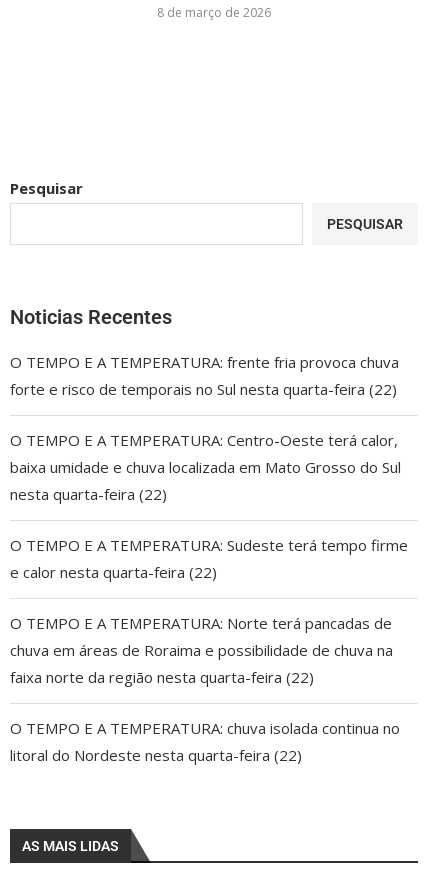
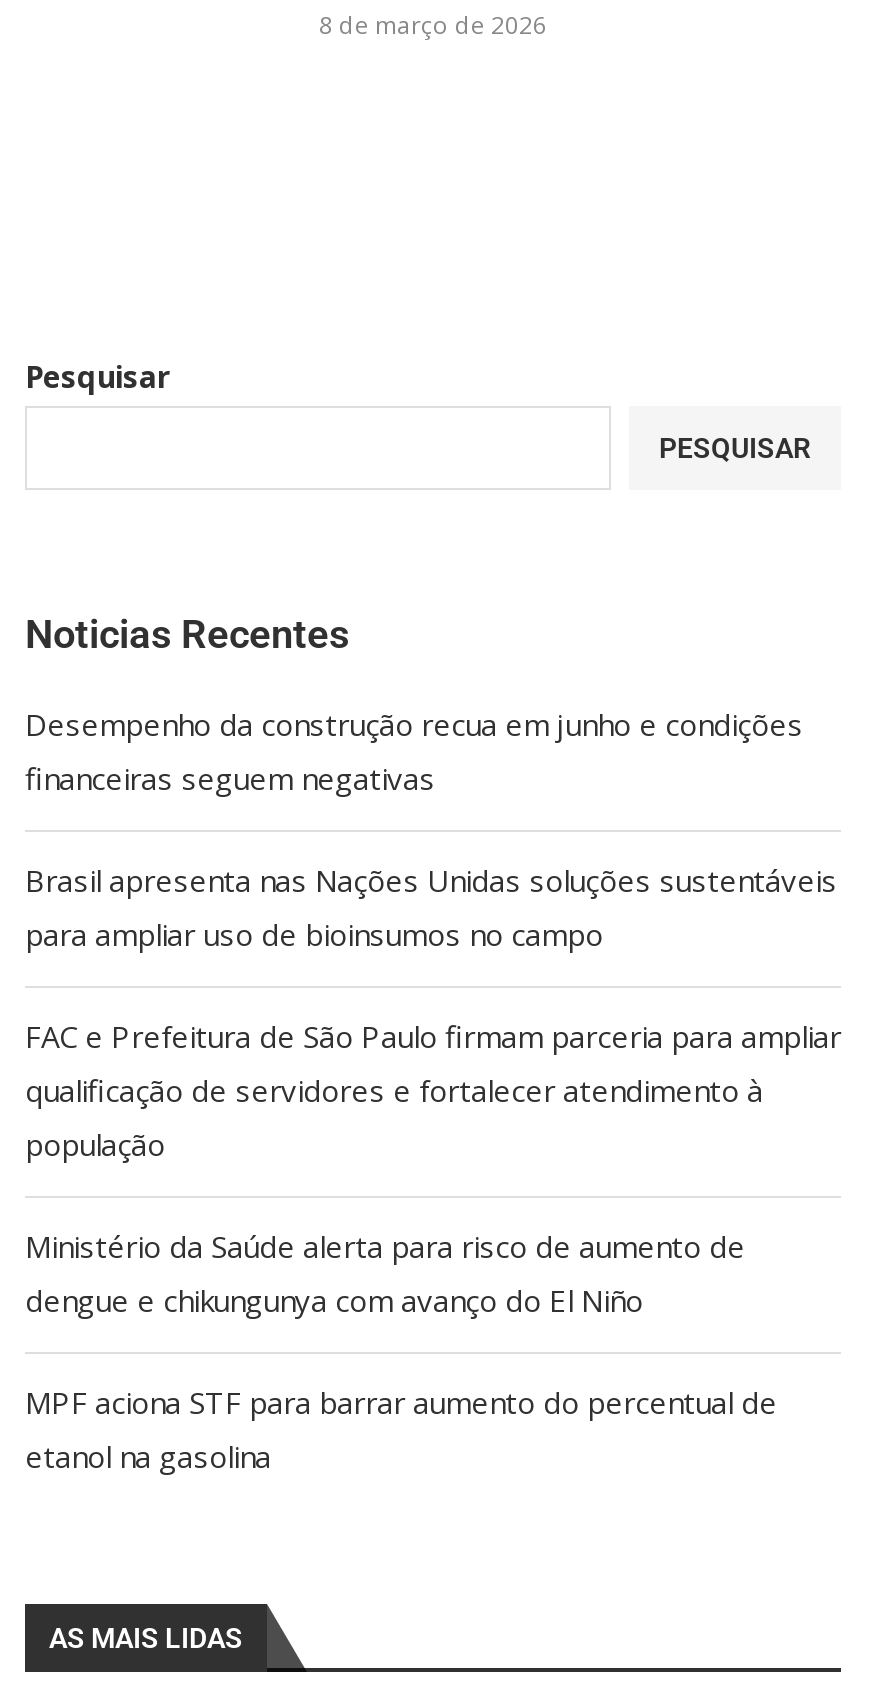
- O TEMPO E A TEMPERATURA: frente fria provoca chuva
- forte e risco de temporais no Sul nesta quarta-feira (22)
+ Desempenho da construção recua em junho e condições
+ financeiras seguem negativas

- O TEMPO E A TEMPERATURA: Centro-Oeste terá calor,
- baixa umidade e chuva localizada em Mato Grosso do Sul
- nesta quarta-feira (22)
+ Brasil apresenta nas Nações Unidas soluções sustentáveis
+ para ampliar uso de bioinsumos no campo

- O TEMPO E A TEMPERATURA: Sudeste terá tempo firme
- e calor nesta quarta-feira (22)
+ FAC e Prefeitura de São Paulo firmam parceria para ampliar
+ qualificação de servidores e fortalecer atendimento à
+ população

- O TEMPO E A TEMPERATURA: Norte terá pancadas de
- chuva em áreas de Roraima e possibilidade de chuva na
- faixa norte da região nesta quarta-feira (22)
+ Ministério da Saúde alerta para risco de aumento de
+ dengue e chikungunya com avanço do El Niño

- O TEMPO E A TEMPERATURA: chuva isolada continua no
- litoral do Nordeste nesta quarta-feira (22)
+ MPF aciona STF para barrar aumento do percentual de
+ etanol na gasolina
